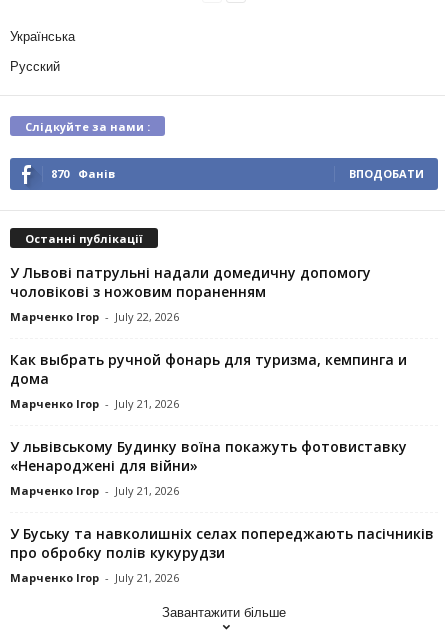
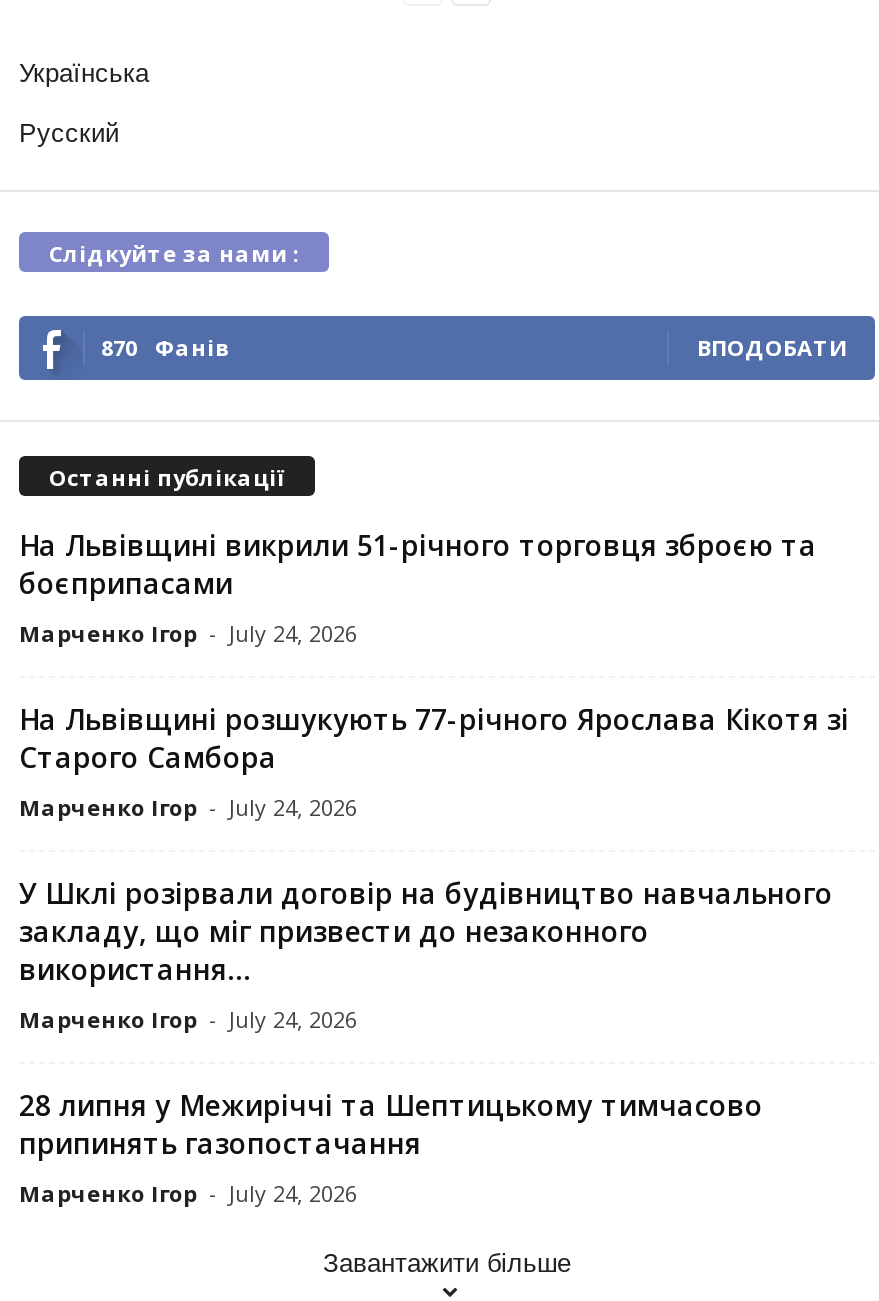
- У Львові патрульні надали домедичну допомогу
- чоловікові з ножовим пораненням
- Марченко Ігор - July 22, 2026
+ На Львівщині викрили 51-річного торговця зброєю та
+ боєприпасами
+ Марченко Ігор - July 24, 2026

- Как выбрать ручной фонарь для туризма, кемпинга и
- дома
- Марченко Ігор - July 21, 2026
+ На Львівщині розшукують 77-річного Ярослава Кікотя зі
+ Старого Самбора
+ Марченко Ігор - July 24, 2026

- У львівському Будинку воїна покажуть фотовиставку
- «Ненароджені для війни»
- Марченко Ігор - July 21, 2026
+ У Шклі розірвали договір на будівництво навчального
+ закладу, що міг призвести до незаконного
+ використання...
+ Марченко Ігор - July 24, 2026

- У Буську та навколишніх селах попереджають пасічників
- про обробку полів кукурудзи
- Марченко Ігор - July 21, 2026
+ 28 липня у Межиріччі та Шептицькому тимчасово
+ припинять газопостачання
+ Марченко Ігор - July 24, 2026
